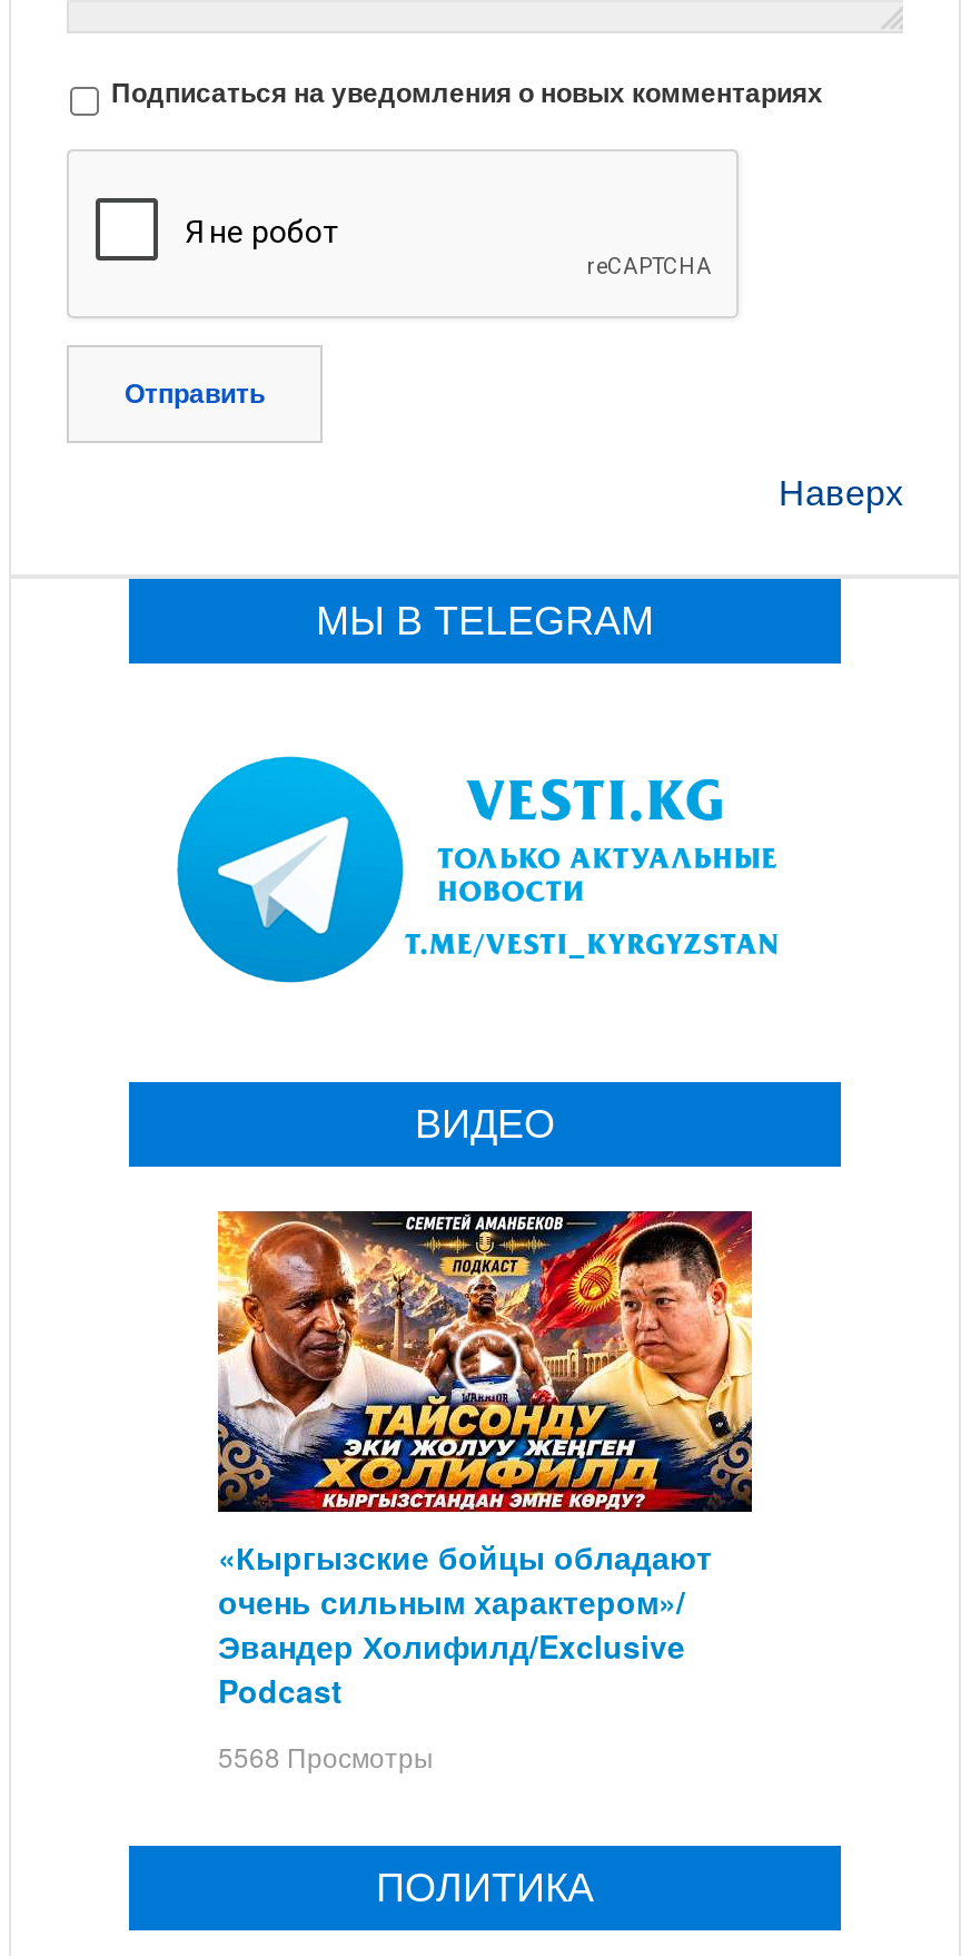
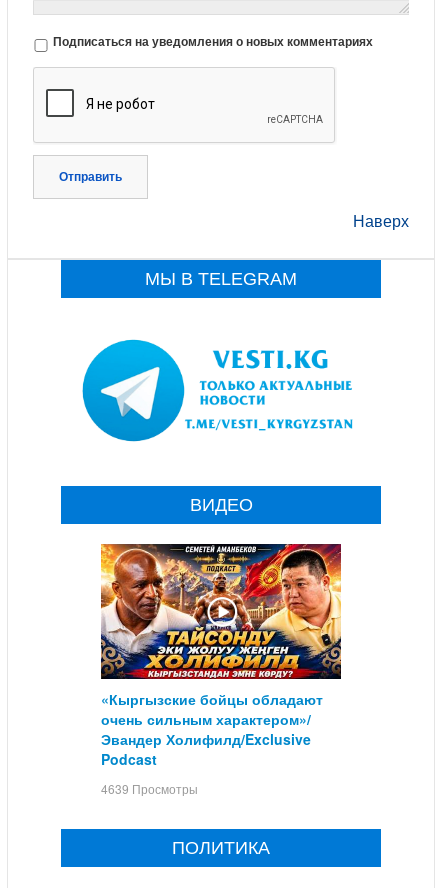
- 5568 Просмотры
+ 4639 Просмотры
